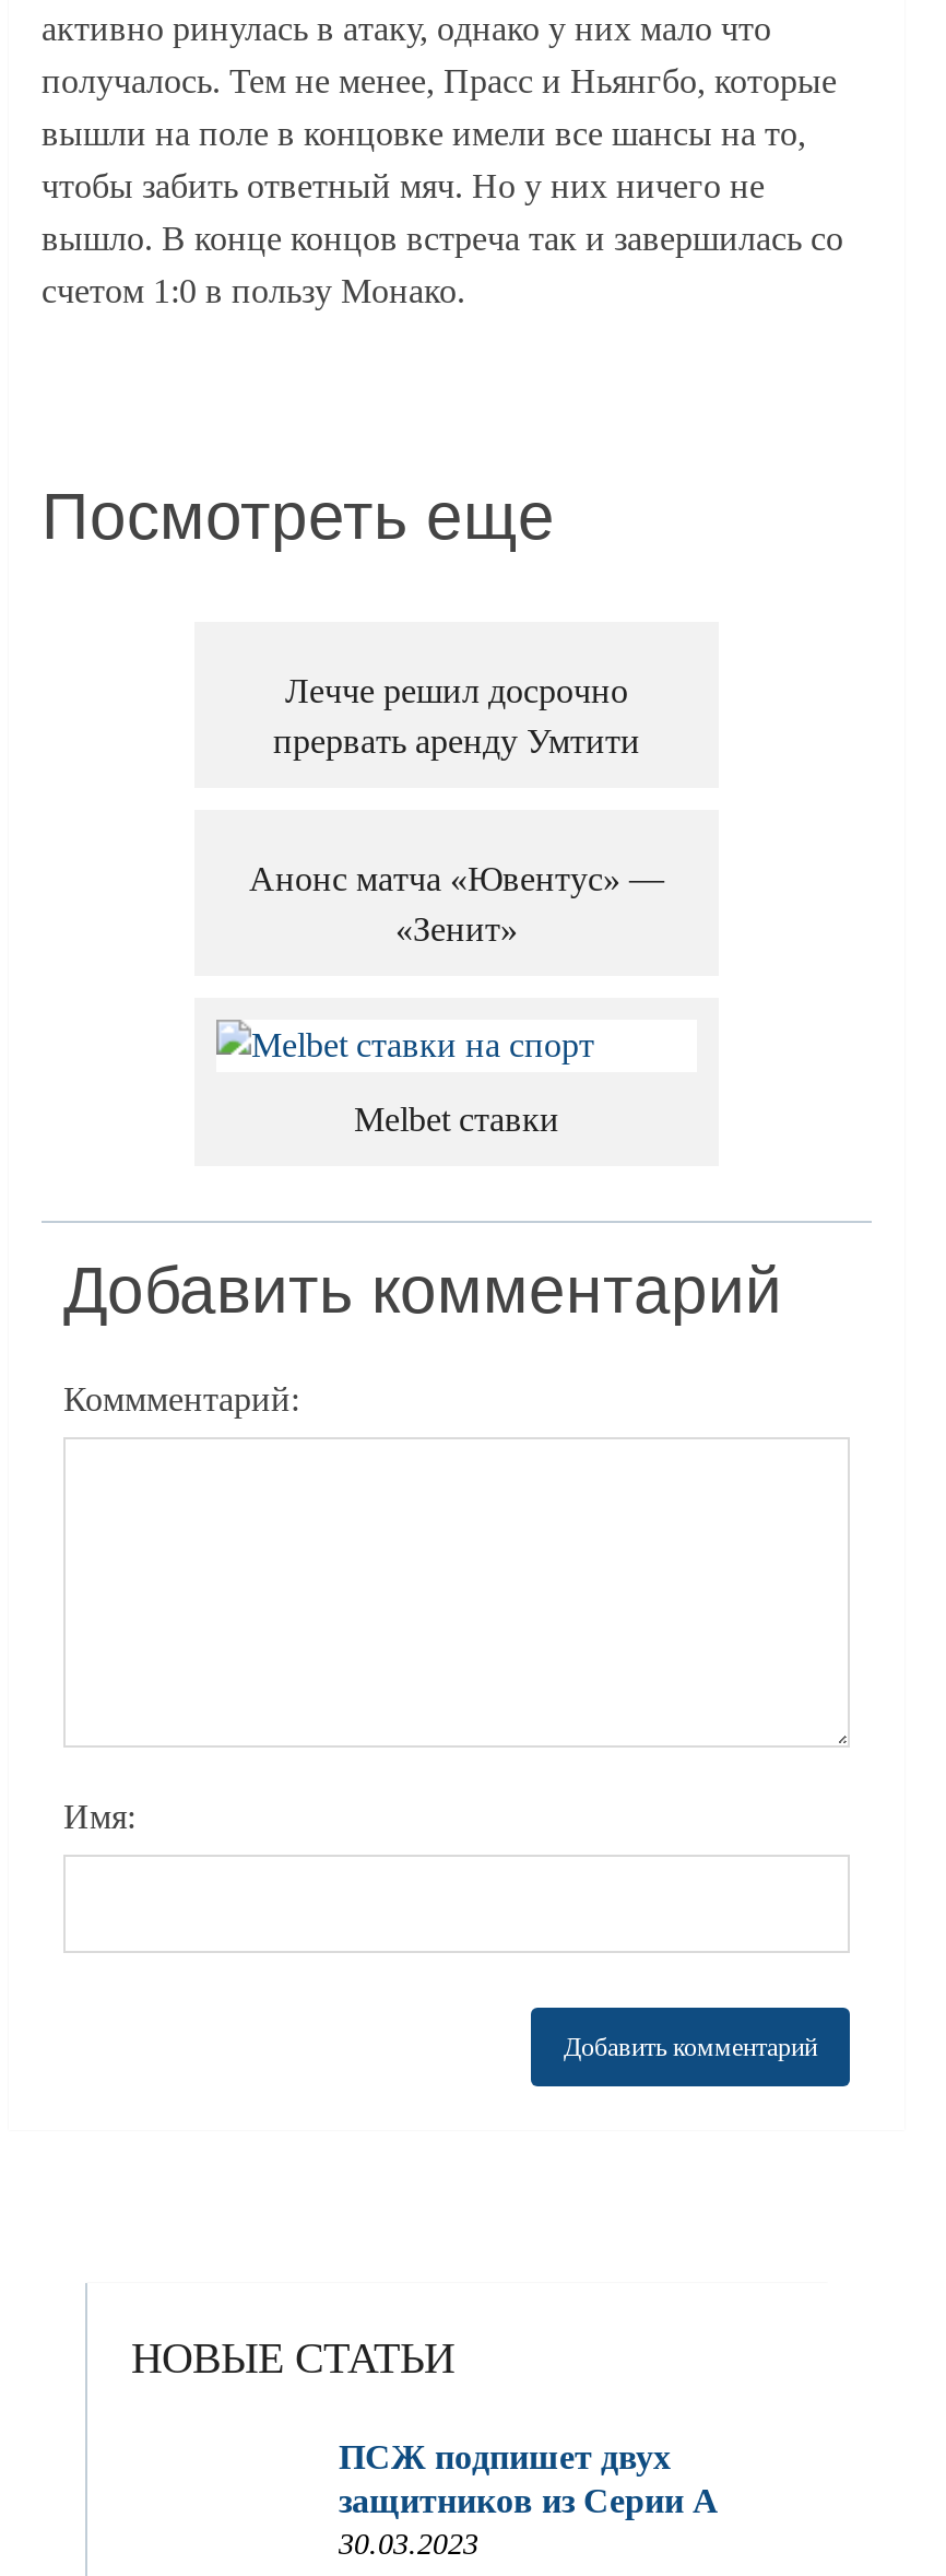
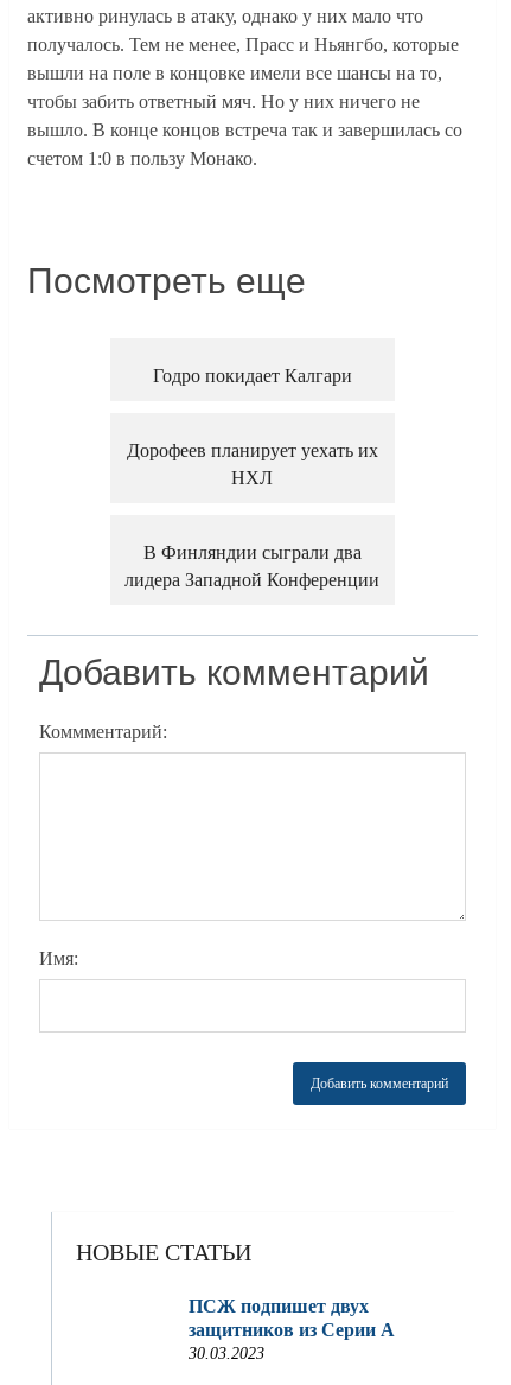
- Лечче решил досрочно
- прервать аренду Умтити
+ Годро покидает Калгари

- Анонс матча «Ювентус» —
- «Зенит»
+ Дорофеев планирует уехать их
+ НХЛ

- Melbet ставки
+ В Финляндии сыграли два
+ лидера Западной Конференции
